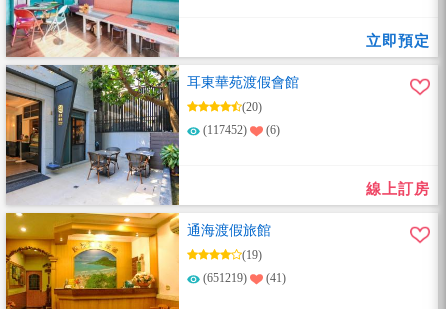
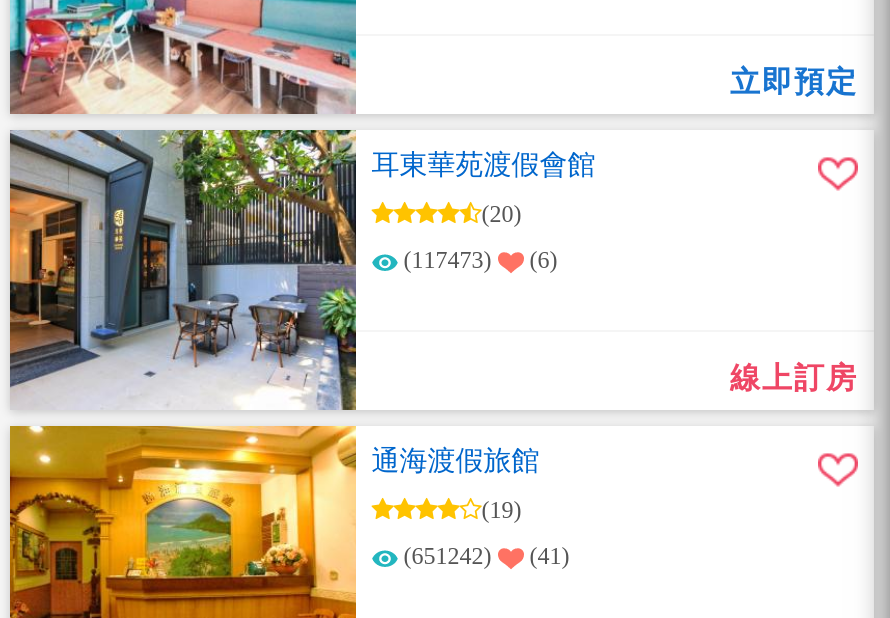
- (117452) (6)
+ (117473) (6)

- (651219) (41)
+ (651242) (41)
